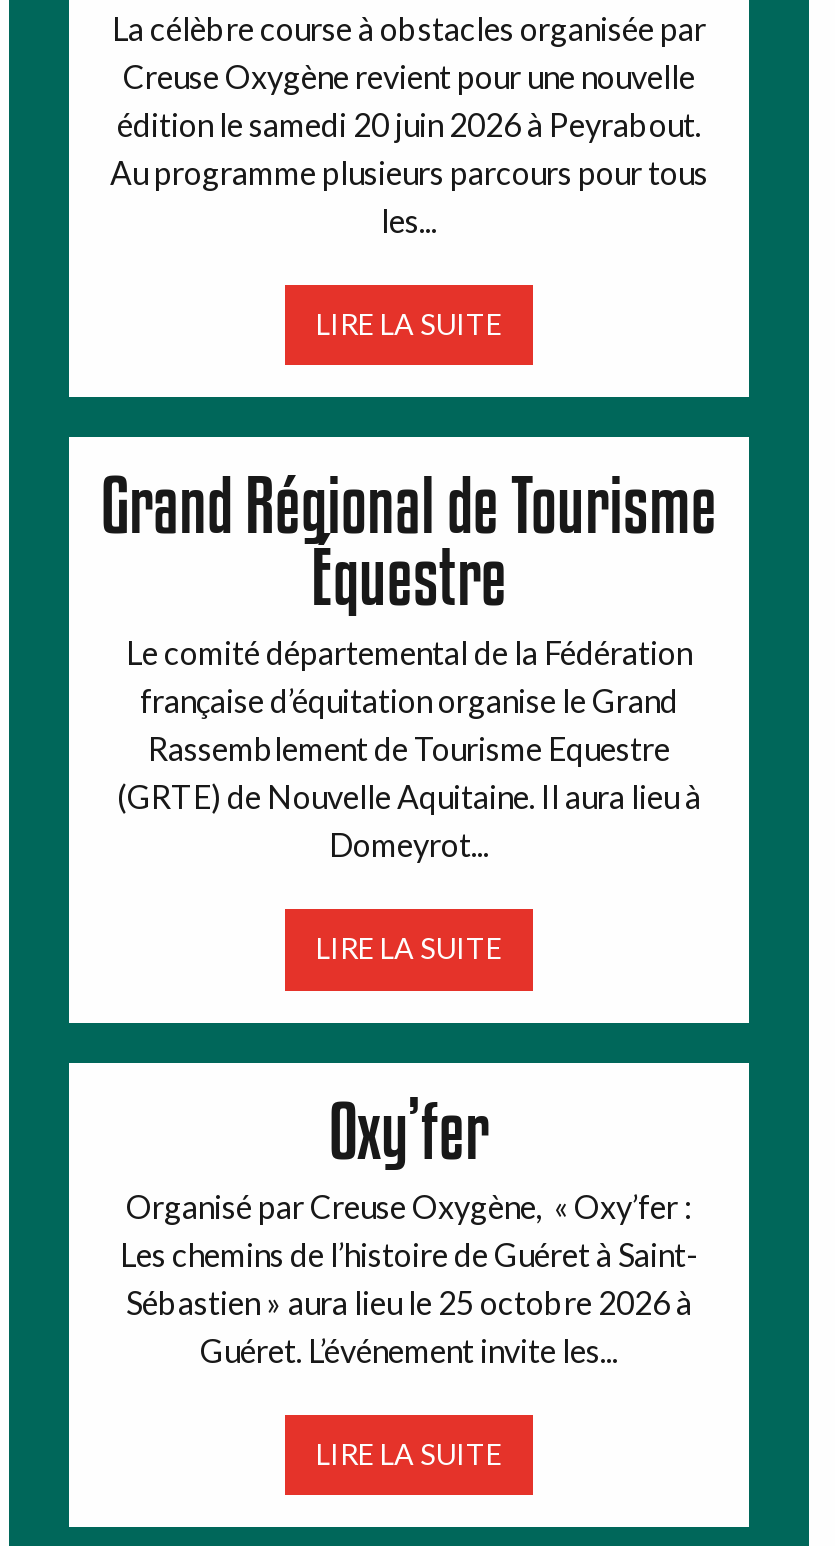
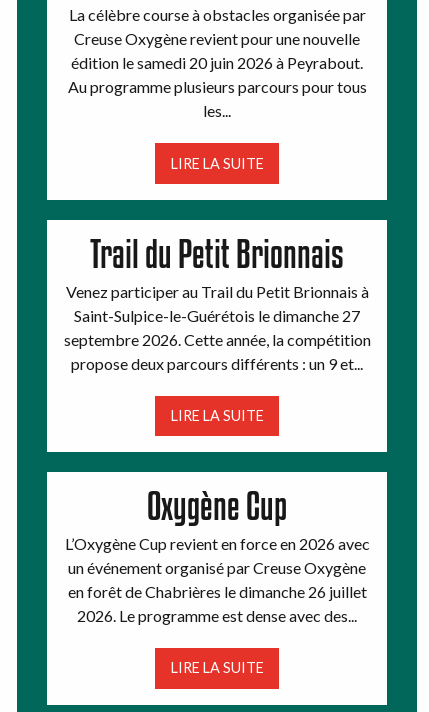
- Grand Régional de Tourisme
- Équestre
- Le comité départemental de la Fédération
- française d’équitation organise le Grand
- Rassemblement de Tourisme Equestre
- (GRTE) de Nouvelle Aquitaine. Il aura lieu à
- Domeyrot...
+ Trail du Petit Brionnais
+ Venez participer au Trail du Petit Brionnais à
+ Saint-Sulpice-le-Guérétois le dimanche 27
+ septembre 2026. Cette année, la compétition
+ propose deux parcours différents : un 9 et...

- Oxy’fer
- Organisé par Creuse Oxygène, « Oxy’fer :
- Les chemins de l’histoire de Guéret à Saint-
- Sébastien » aura lieu le 25 octobre 2026 à
- Guéret. L’événement invite les...
+ Oxygène Cup
+ L’Oxygène Cup revient en force en 2026 avec
+ un événement organisé par Creuse Oxygène
+ en forêt de Chabrières le dimanche 26 juillet
+ 2026. Le programme est dense avec des...
